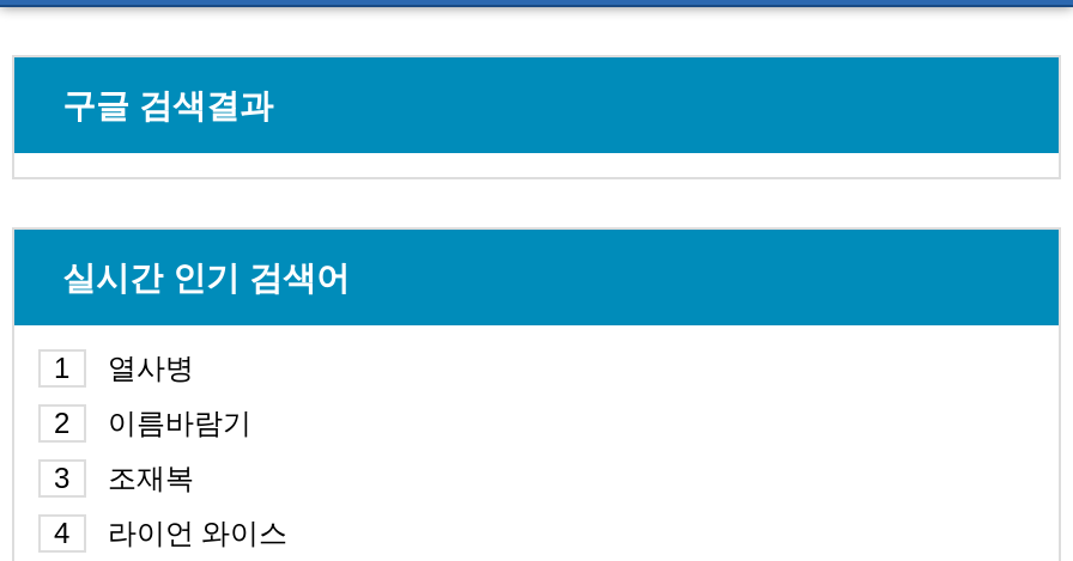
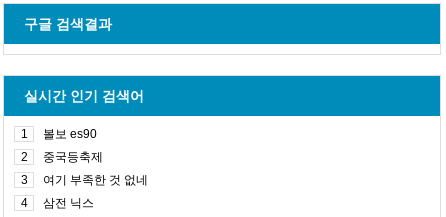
- 열사병
+ 볼보 es90

- 이름바람기
+ 중국등축제

- 조재복
+ 여기 부족한 것 없네

- 라이언 와이스
+ 삼전 닉스
